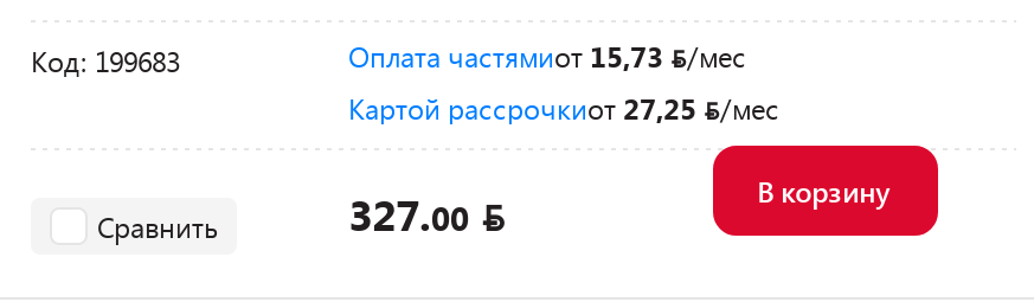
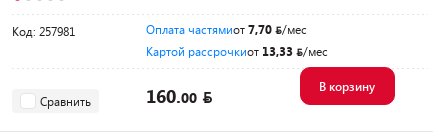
- Код: 199683
+ Код: 257981

- Оплата частямиот 15,73
+ Оплата частямиот 7,70

- Картой рассрочкиот 27,25
+ Картой рассрочкиот 13,33

- 327.00
+ 160.00
